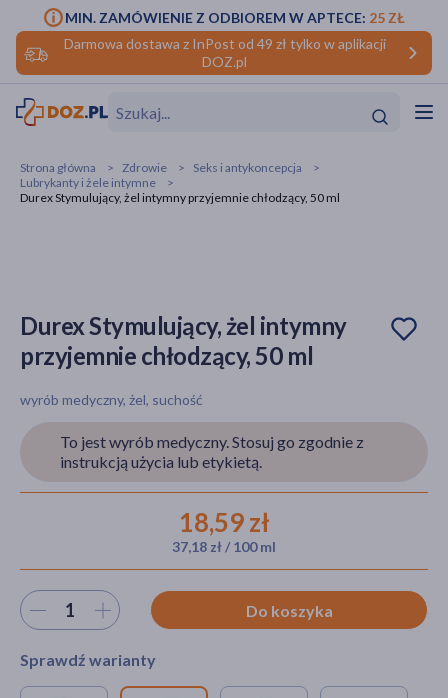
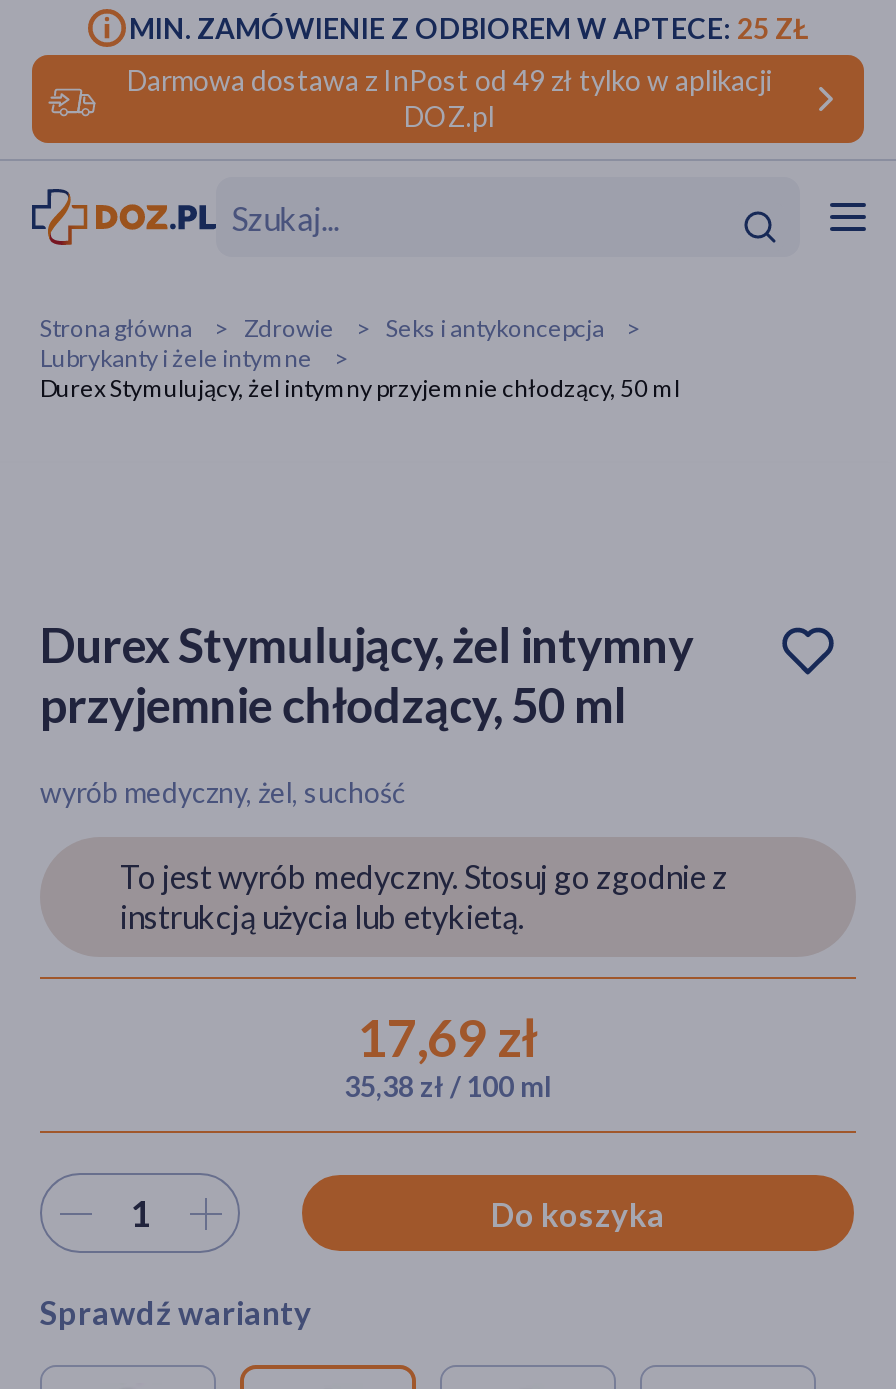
- 18,59 zł
+ 17,69 zł

- 37,18 zł / 100 ml
+ 35,38 zł / 100 ml
